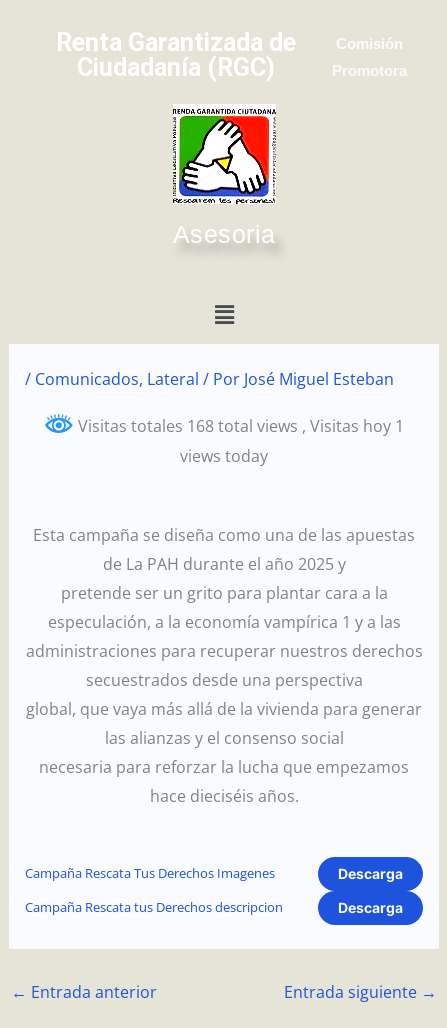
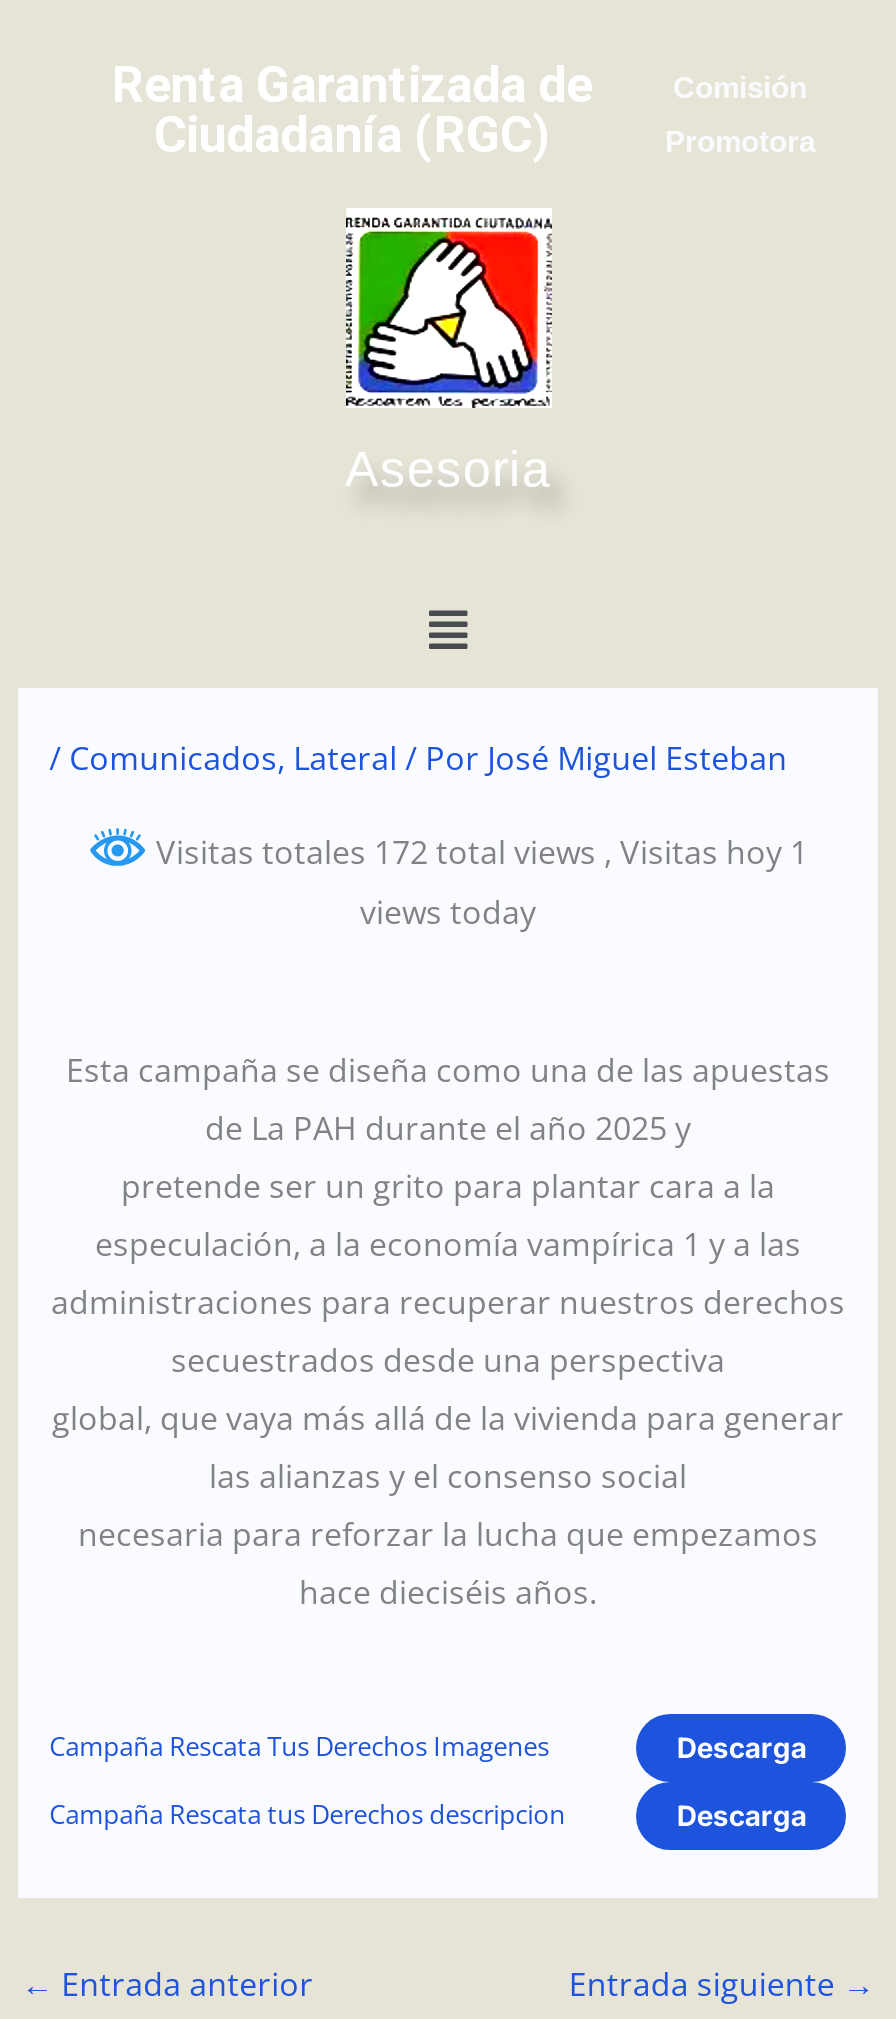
- Visitas totales 168 total views, Visitas hoy 1
+ Visitas totales 172 total views, Visitas hoy 1
